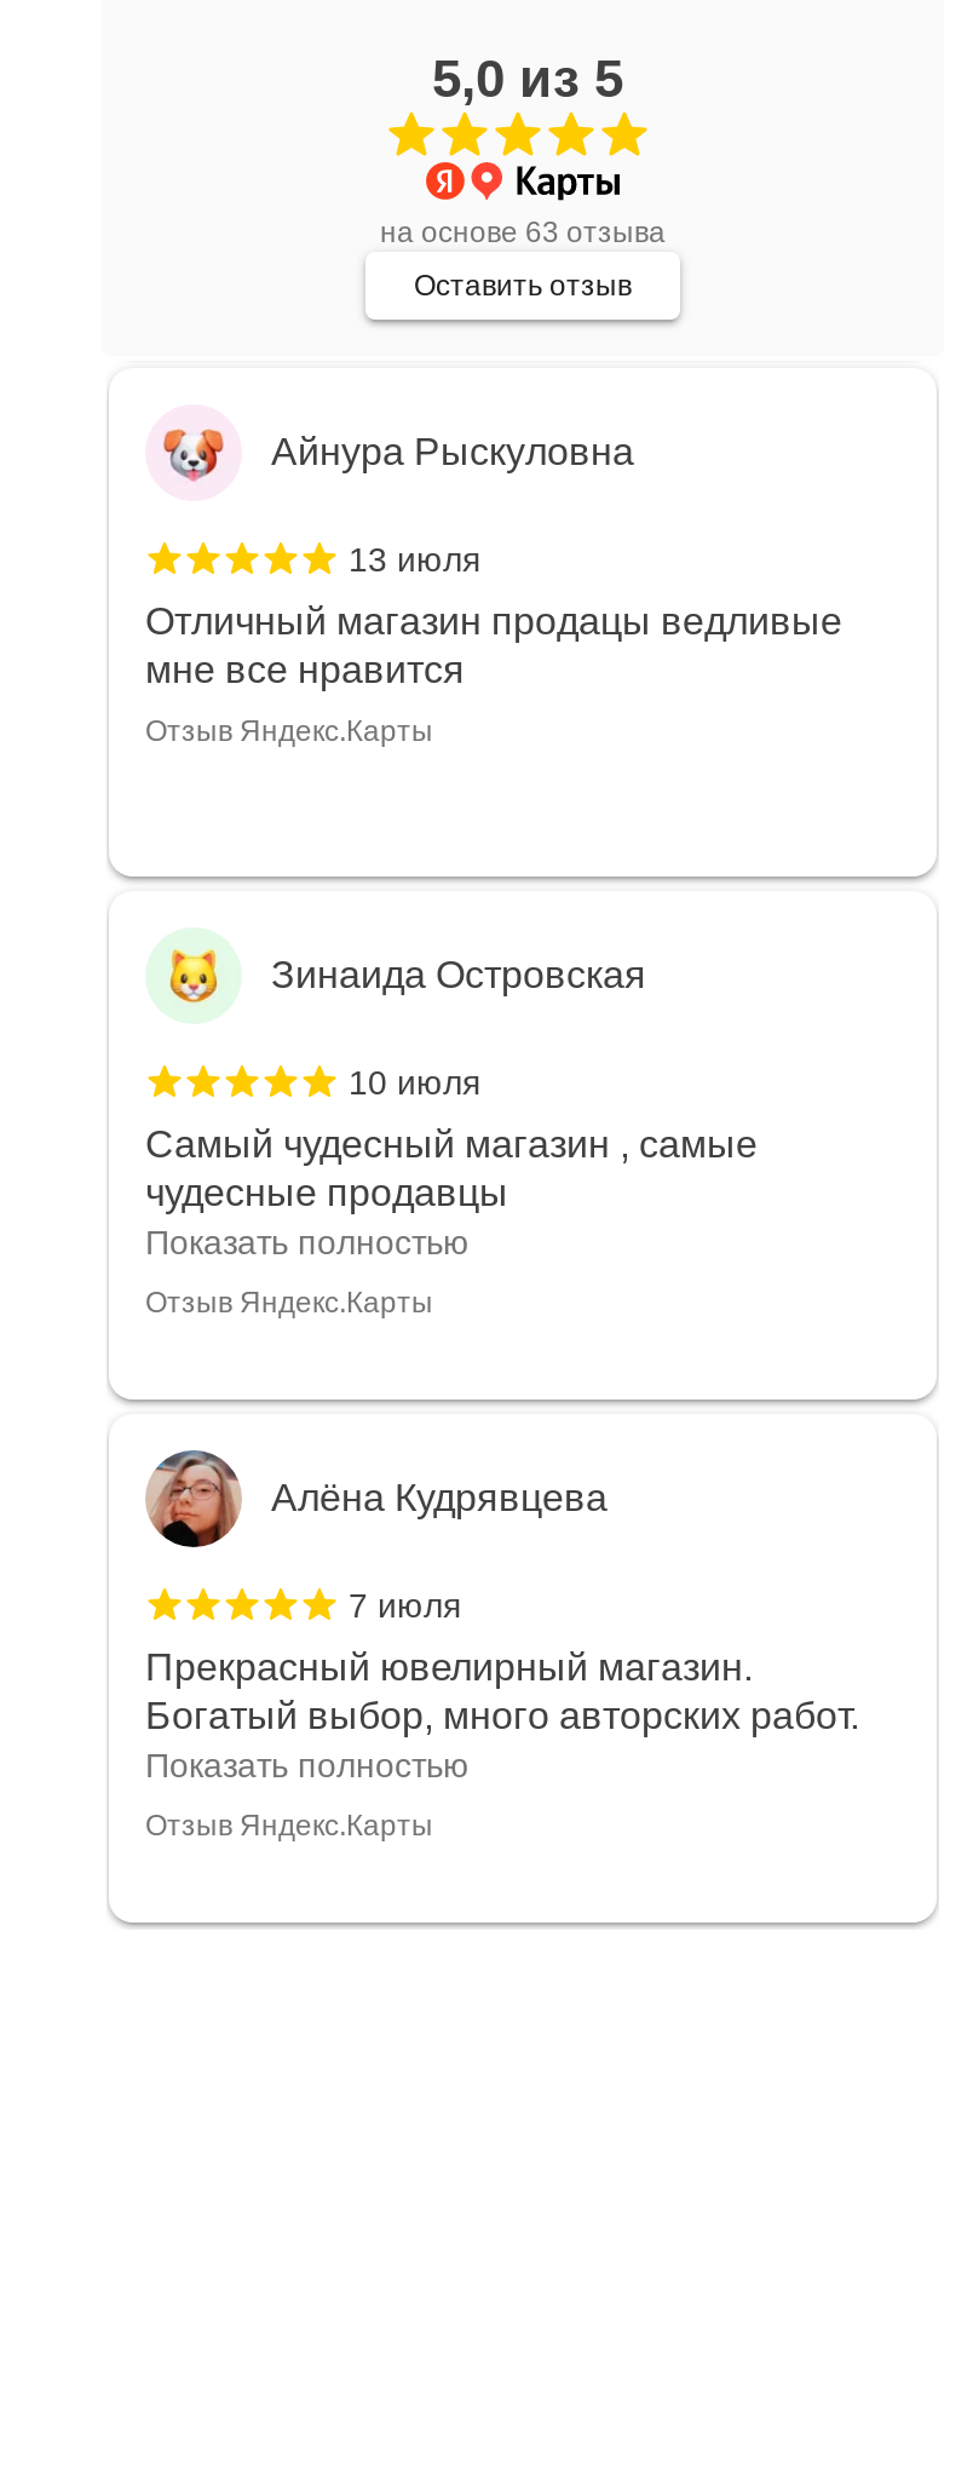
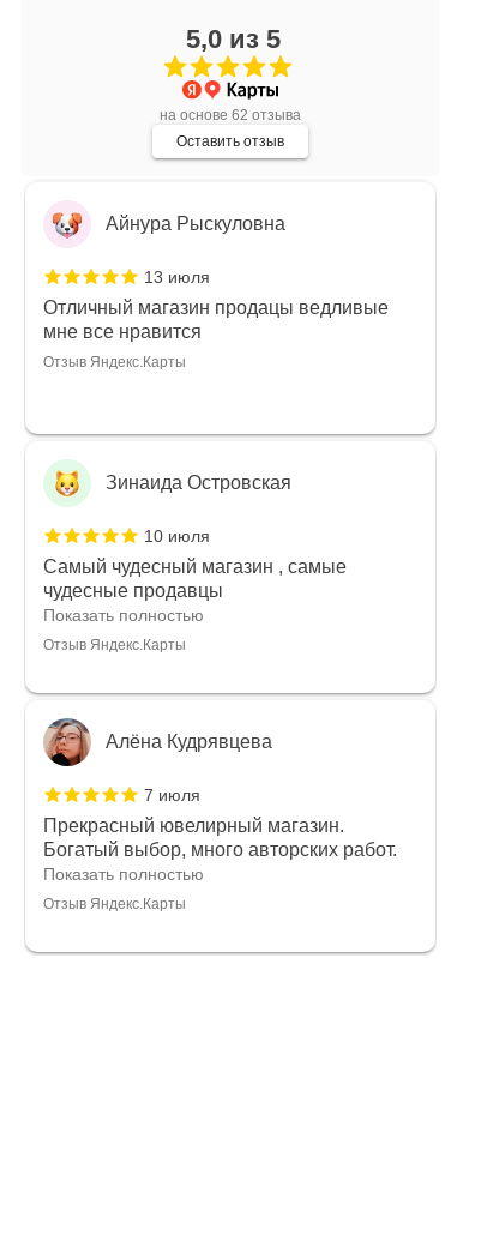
- на основе 63 отзыва
+ на основе 62 отзыва
